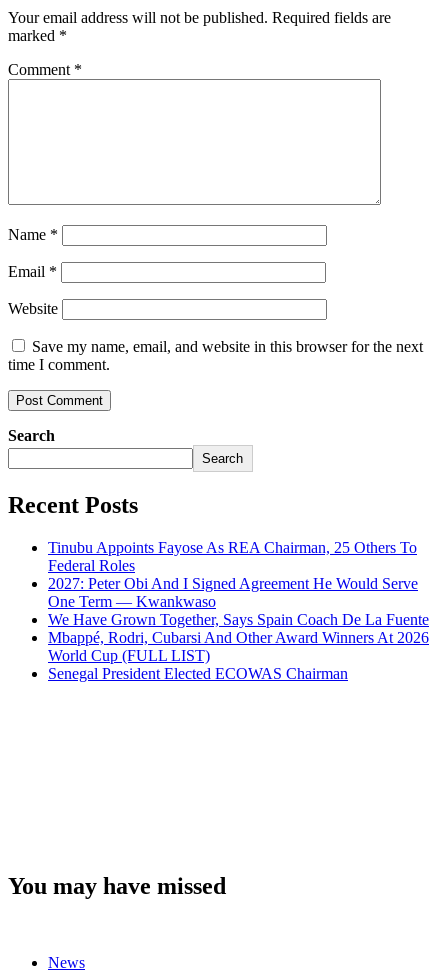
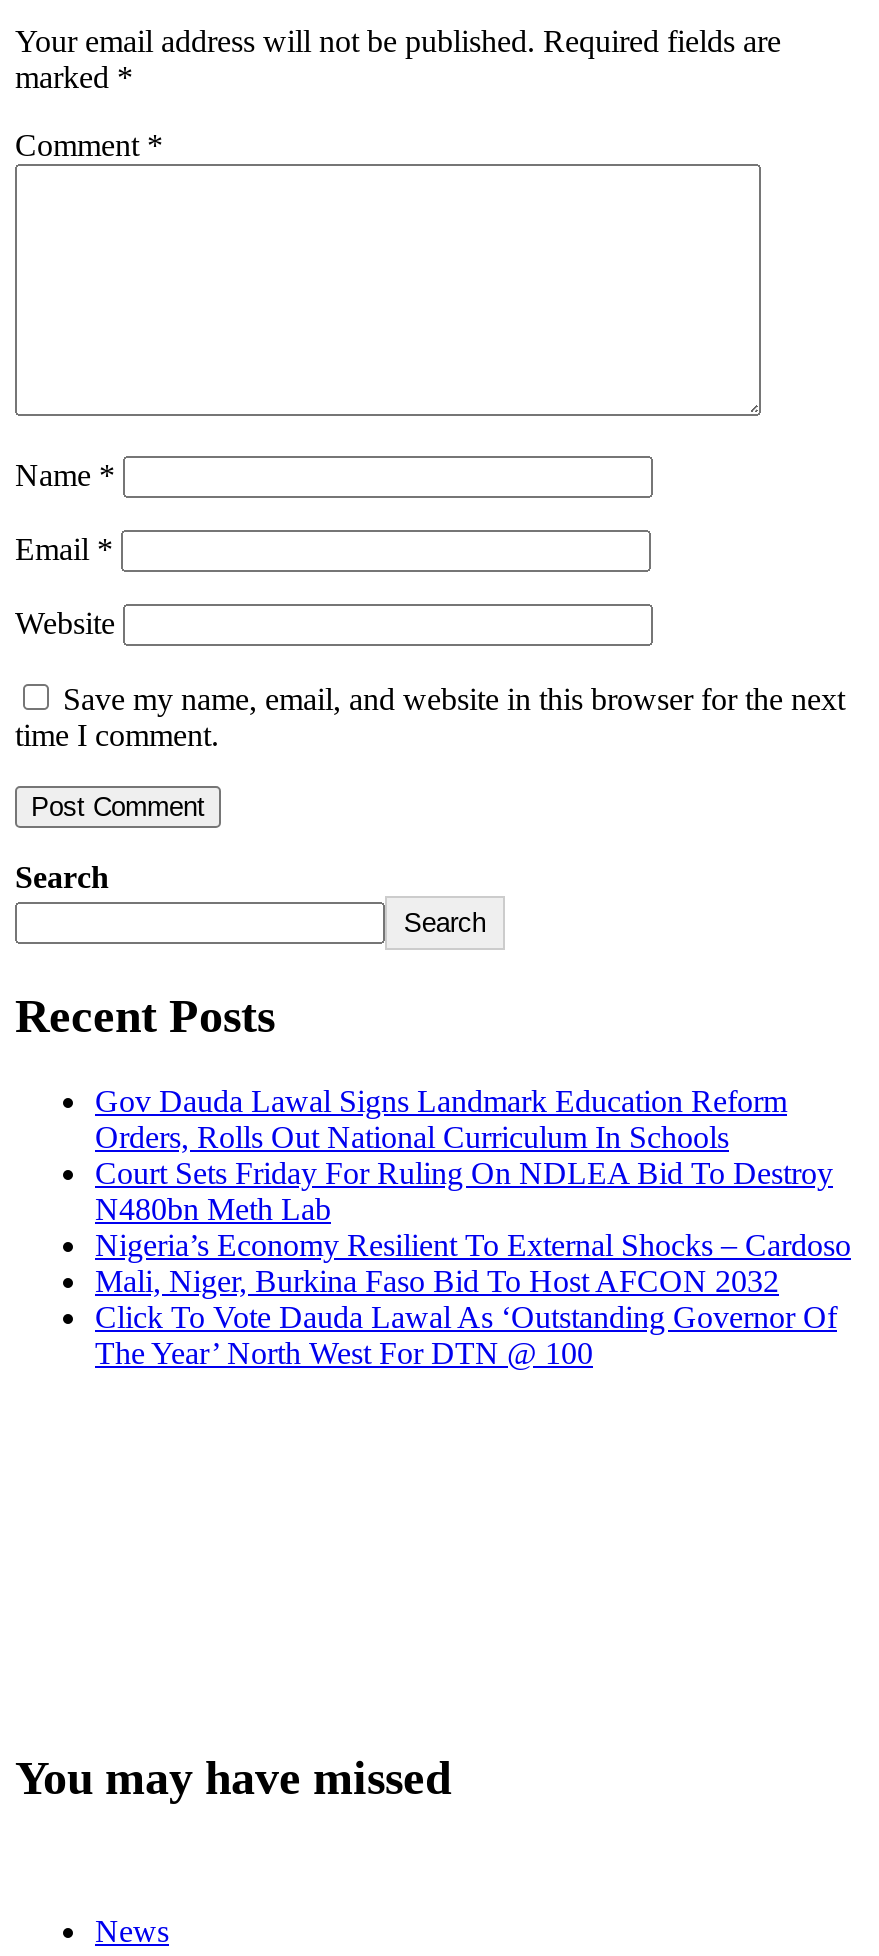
- Tinubu Appoints Fayose As REA Chairman, 25 Others To
- Federal Roles
- 2027: Peter Obi And I Signed Agreement He Would Serve
- One Term — Kwankwaso
- We Have Grown Together, Says Spain Coach De La Fuente
- Mbappé, Rodri, Cubarsi And Other Award Winners At 2026
- World Cup (FULL LIST)
- Senegal President Elected ECOWAS Chairman
+ Gov Dauda Lawal Signs Landmark Education Reform
+ Orders, Rolls Out National Curriculum In Schools
+ Court Sets Friday For Ruling On NDLEA Bid To Destroy
+ N480bn Meth Lab
+ Nigeria’s Economy Resilient To External Shocks – Cardoso
+ Mali, Niger, Burkina Faso Bid To Host AFCON 2032
+ Click To Vote Dauda Lawal As ‘Outstanding Governor Of
+ The Year’ North West For DTN @ 100
